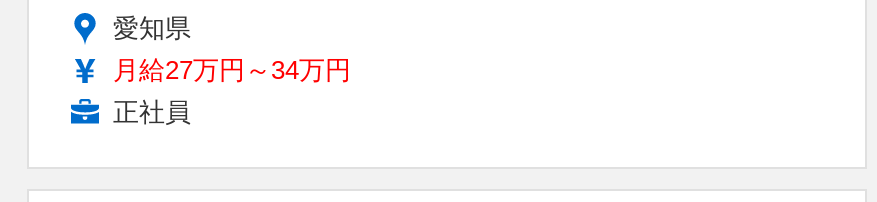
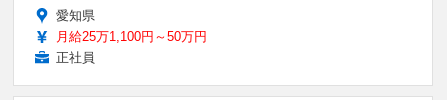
- 月給27万円～34万円
+ 月給25万1,100円～50万円
